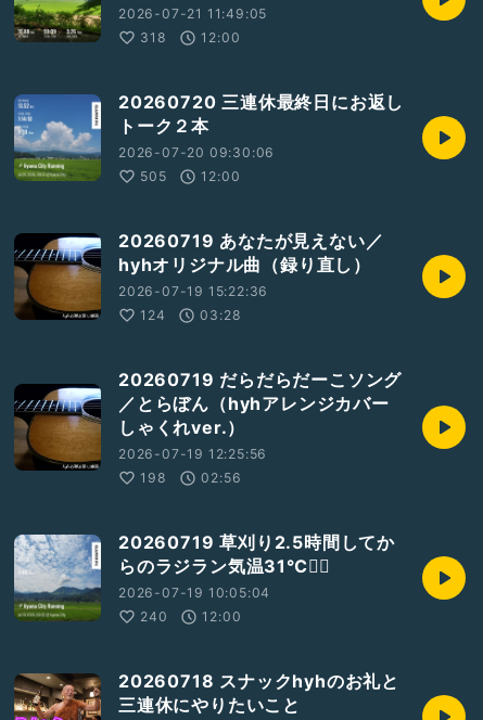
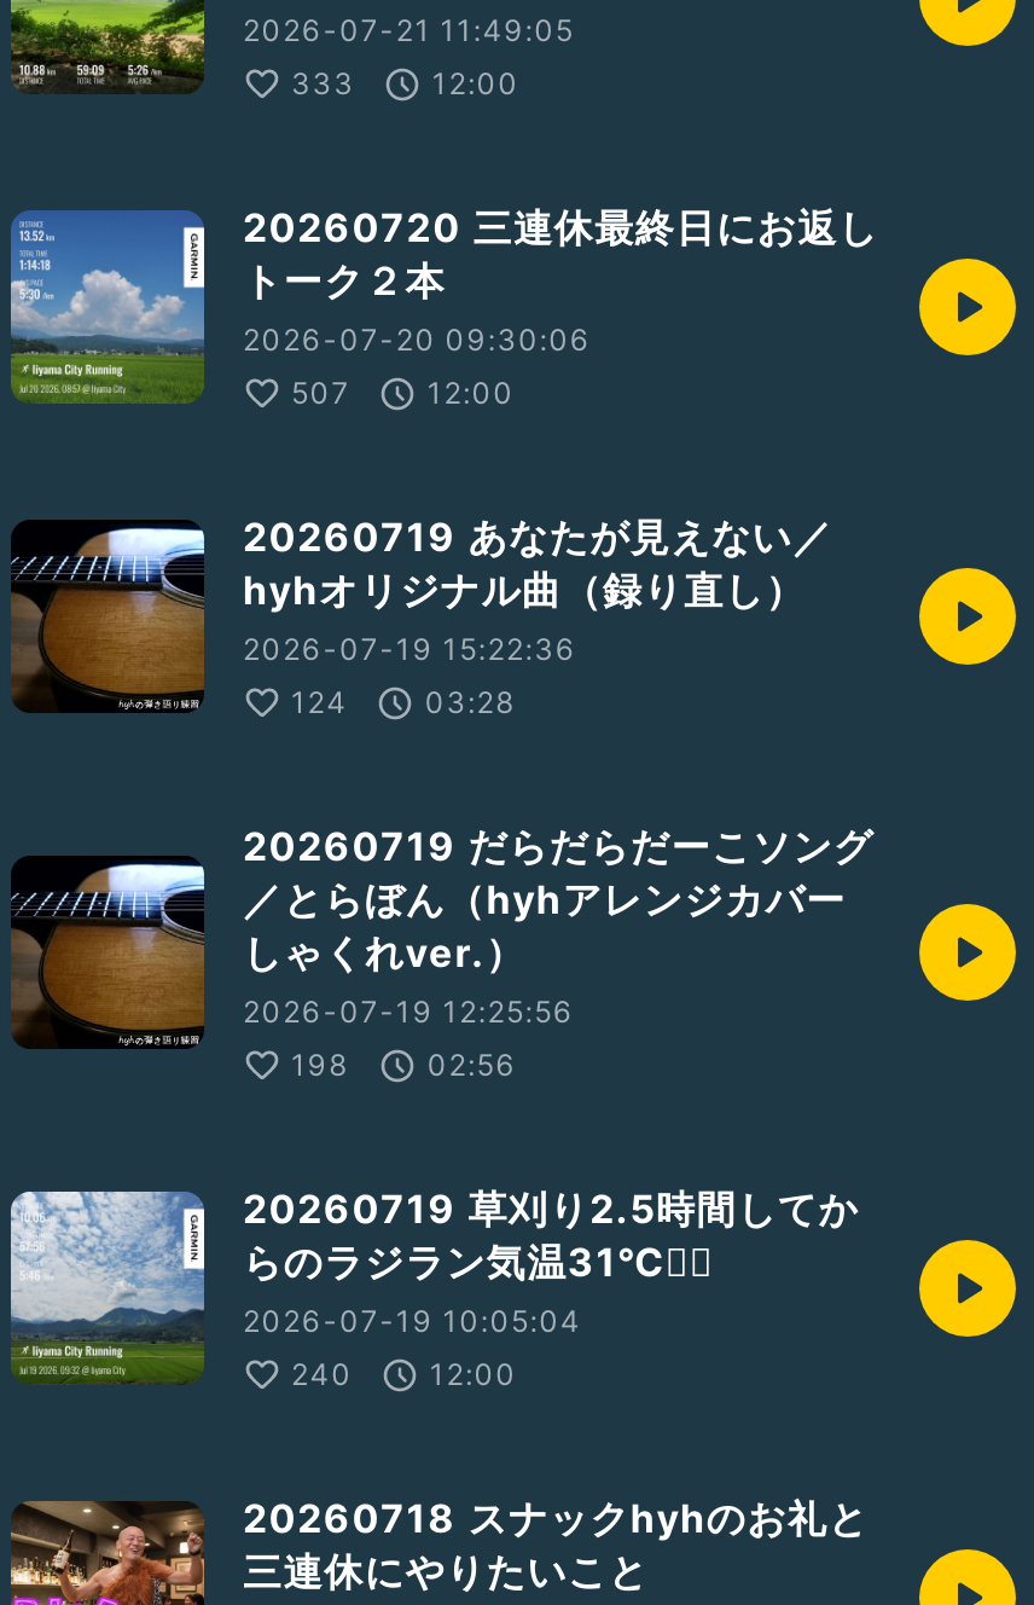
- 318
+ 333

- 505
+ 507
